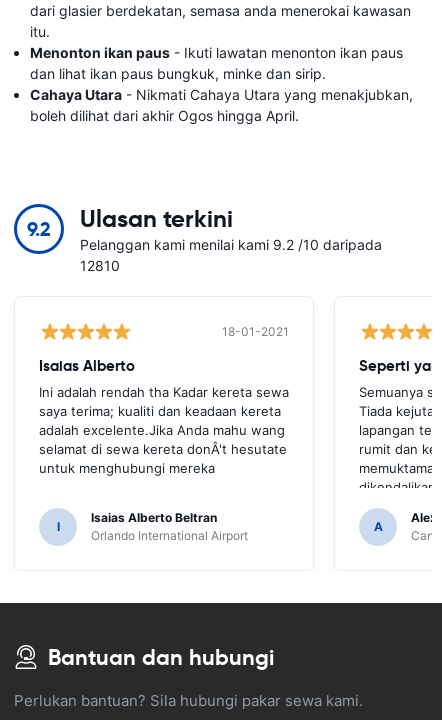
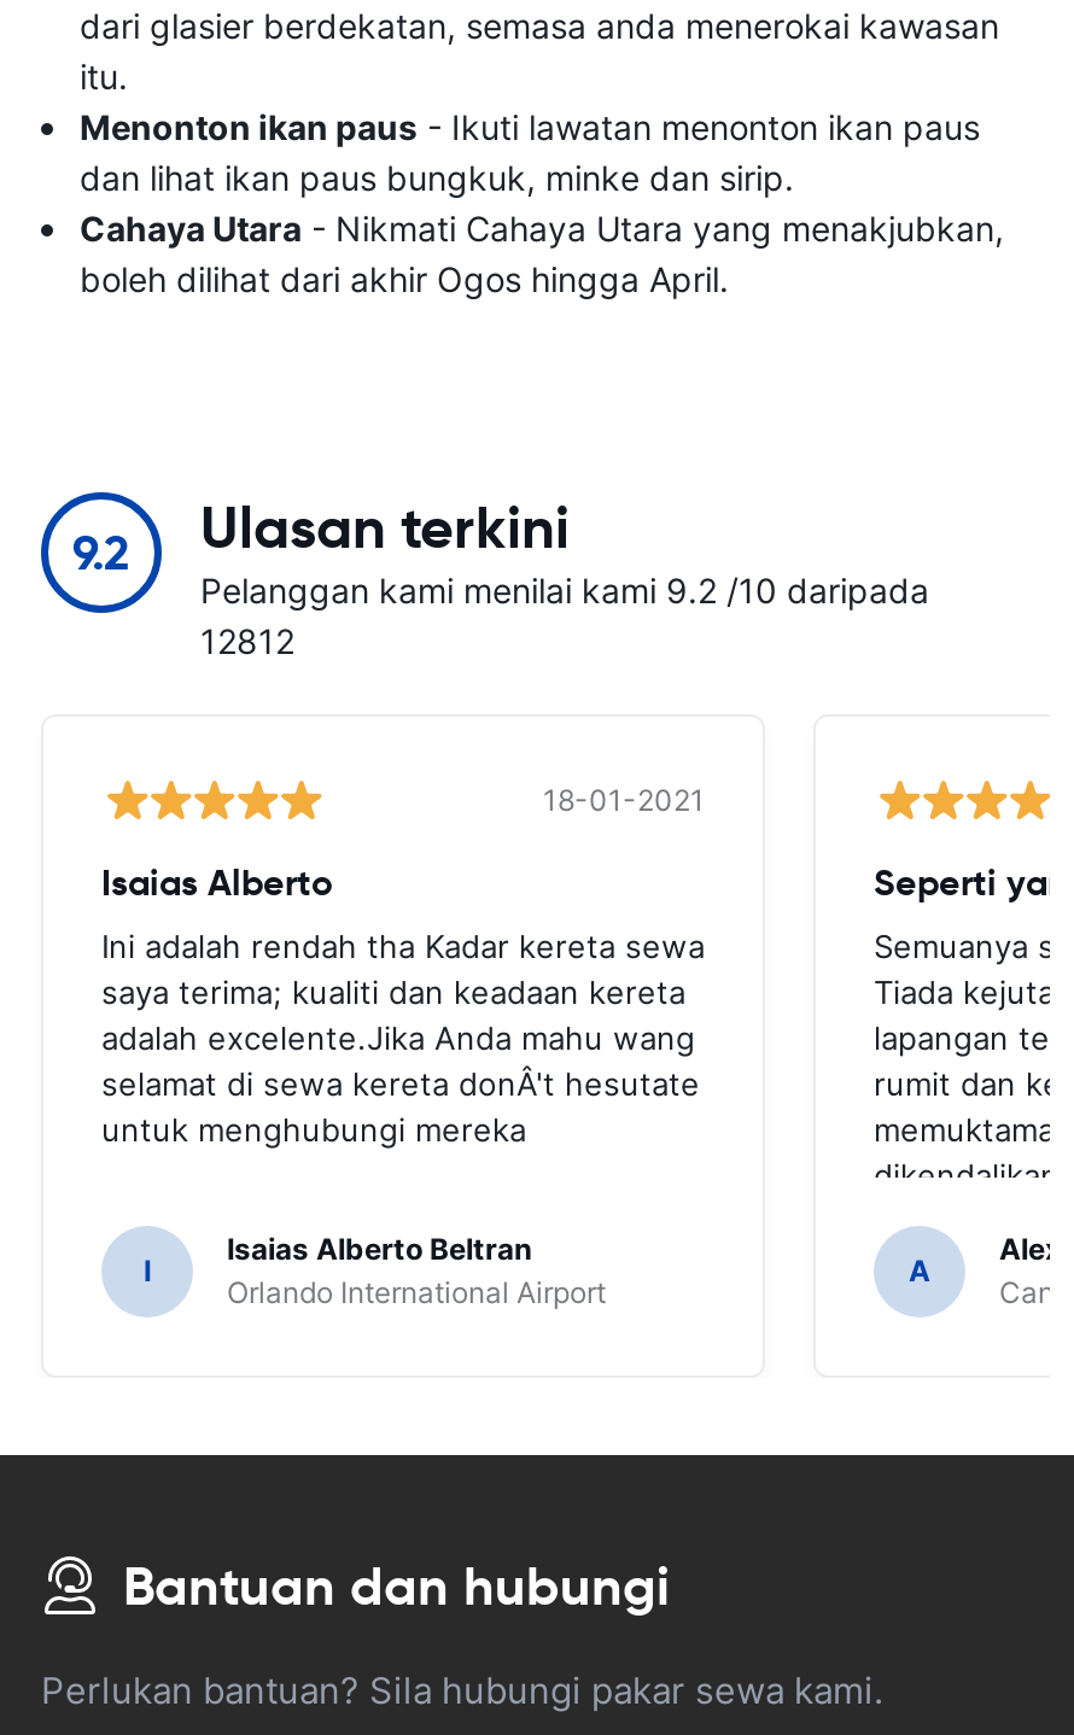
- 12810
+ 12812
